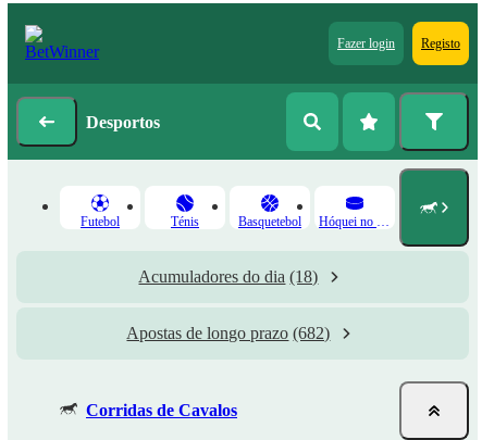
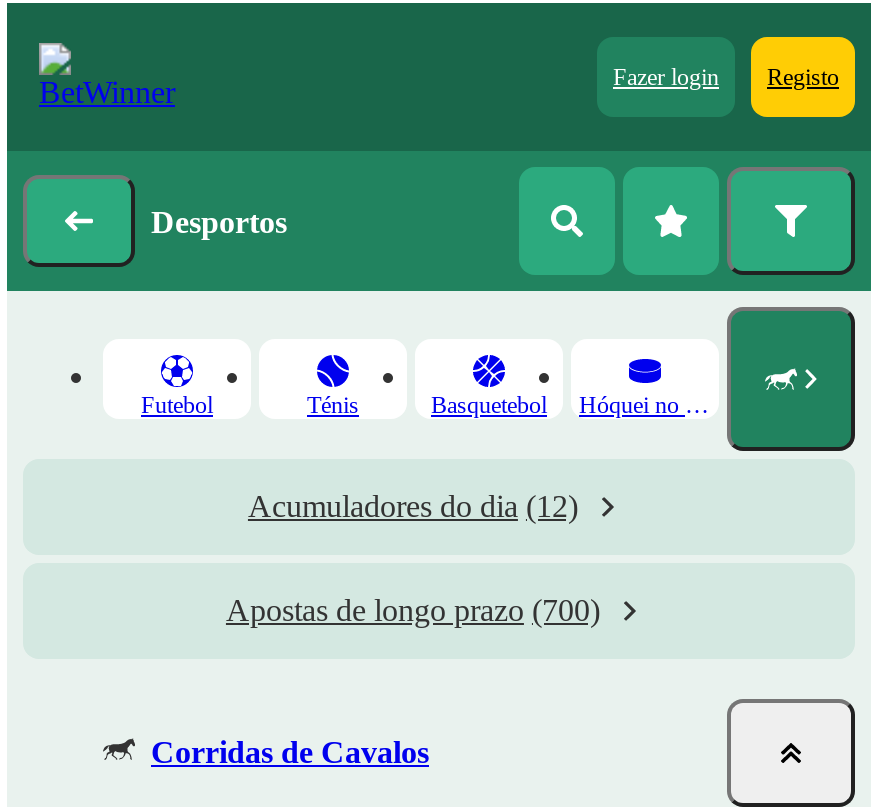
- Acumuladores do dia (18)
+ Acumuladores do dia (12)

- Apostas de longo prazo (682)
+ Apostas de longo prazo (700)
